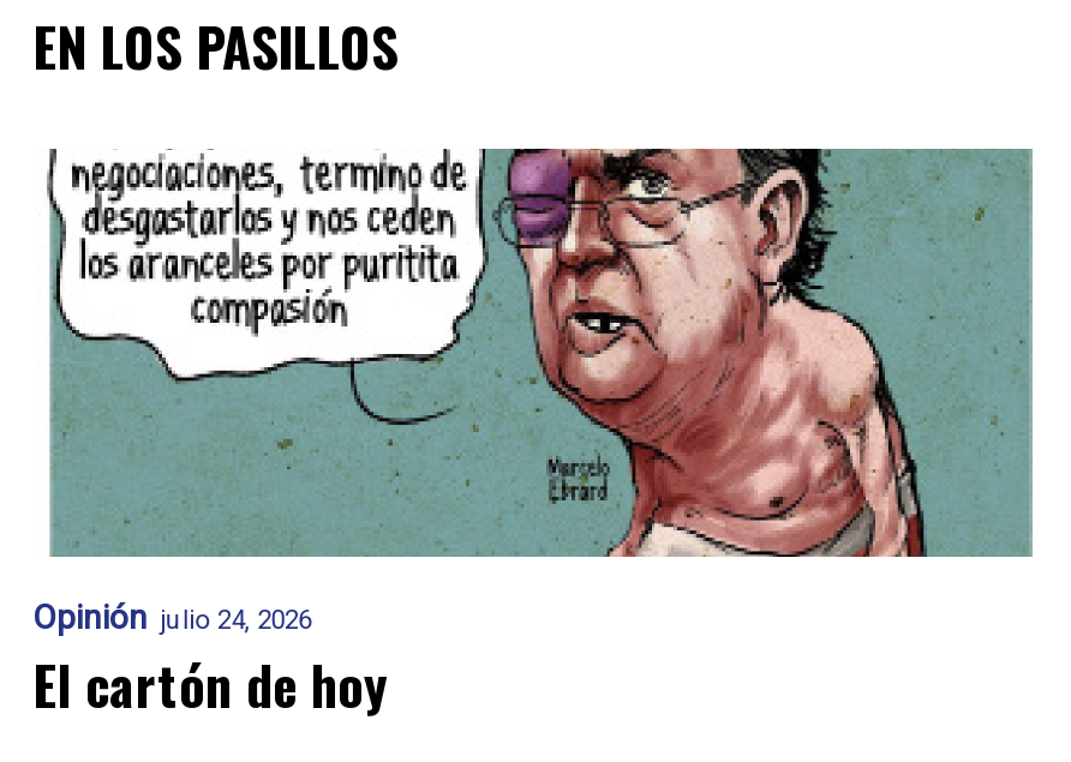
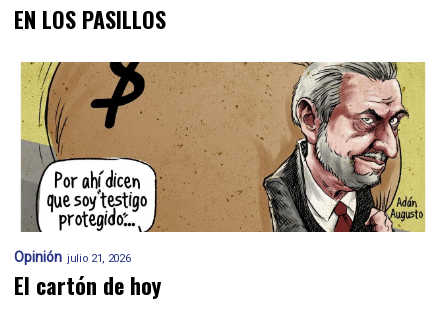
- [image]
- Opinión julio 24, 2026
+ [image]
+ Opinión julio 21, 2026
